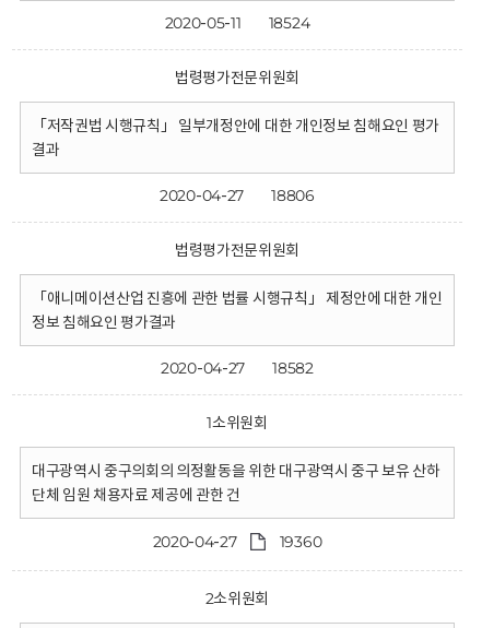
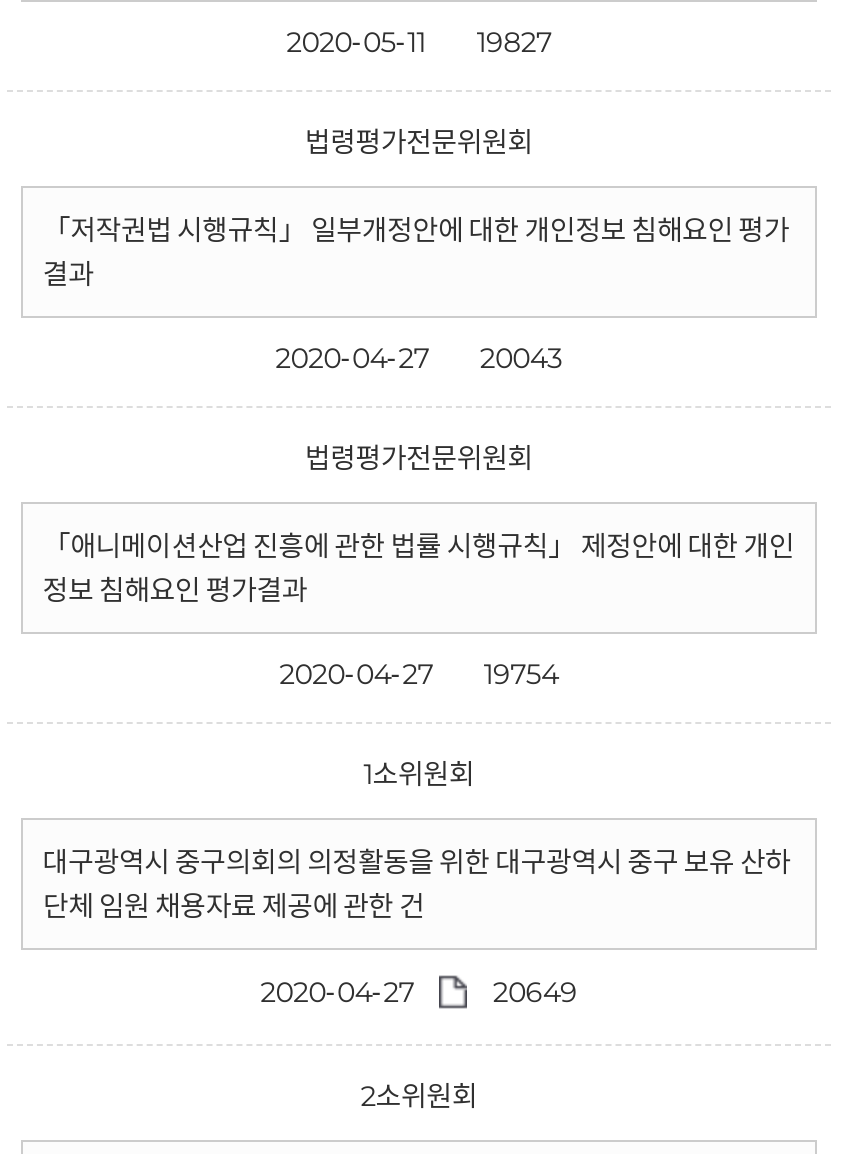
- 2020-05-11 18524
+ 2020-05-11 19827

- 2020-04-27 18806
+ 2020-04-27 20043

- 2020-04-27 18582
+ 2020-04-27 19754

- 19360
+ 20649
